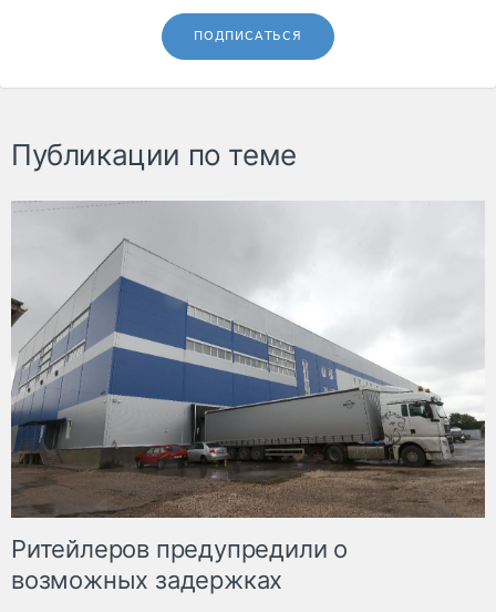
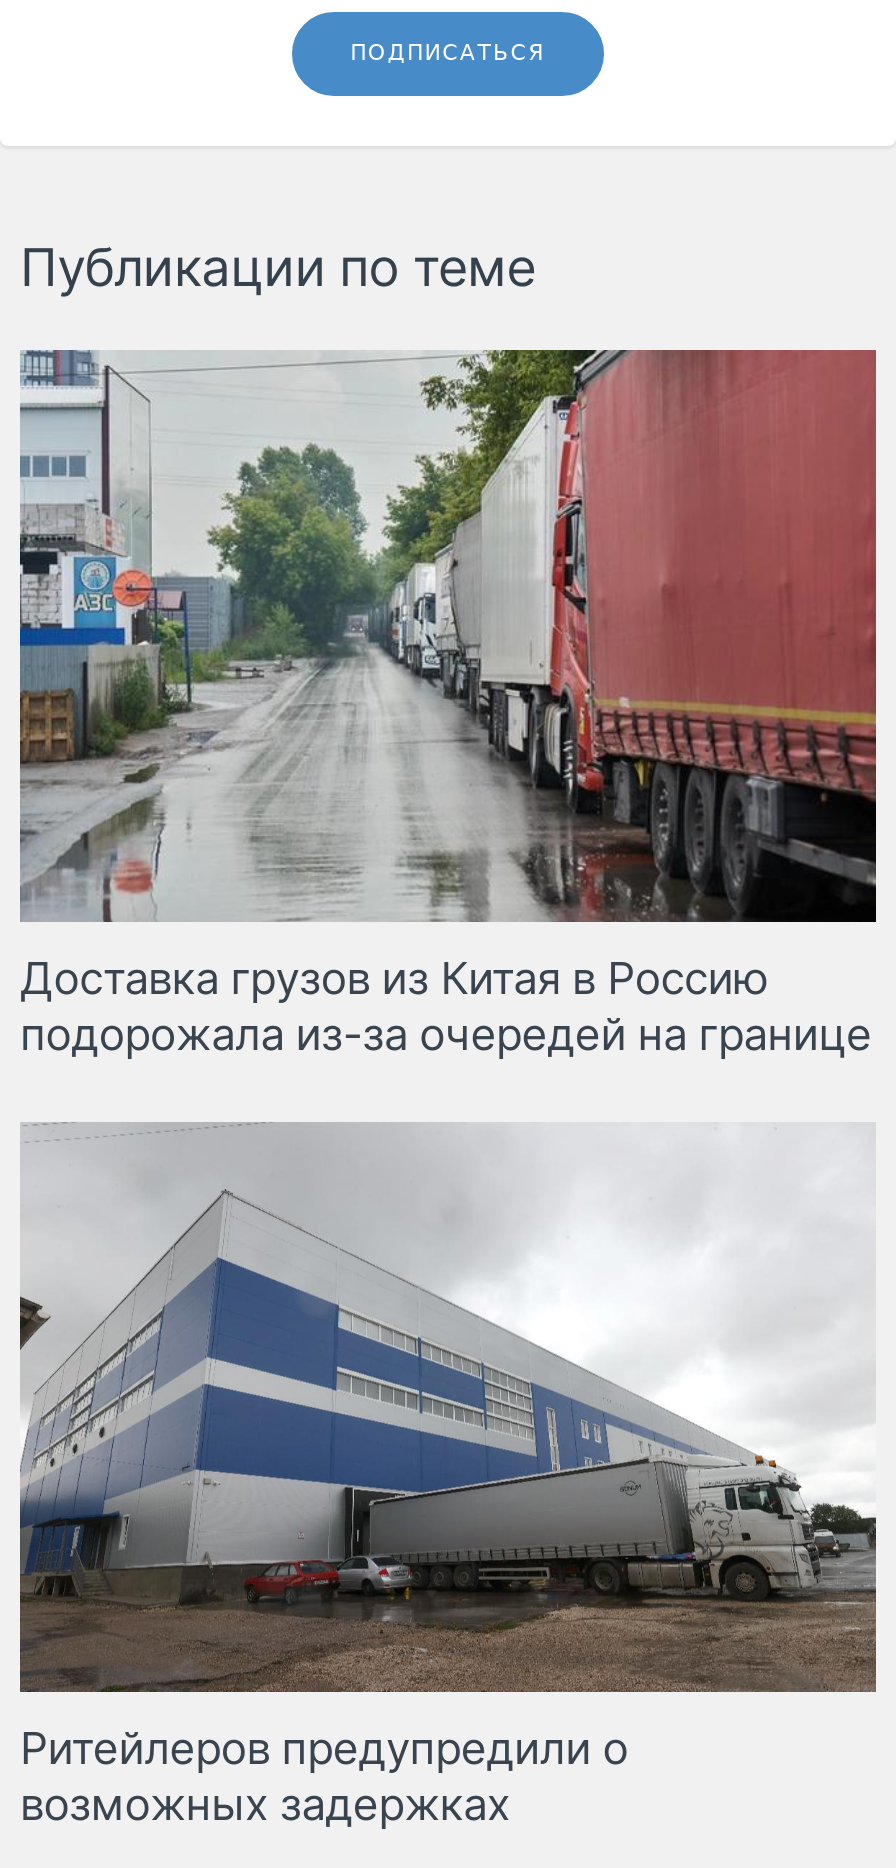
+ [image]
+ Доставка грузов из Китая в Россию
+ подорожала из-за очередей на границе
